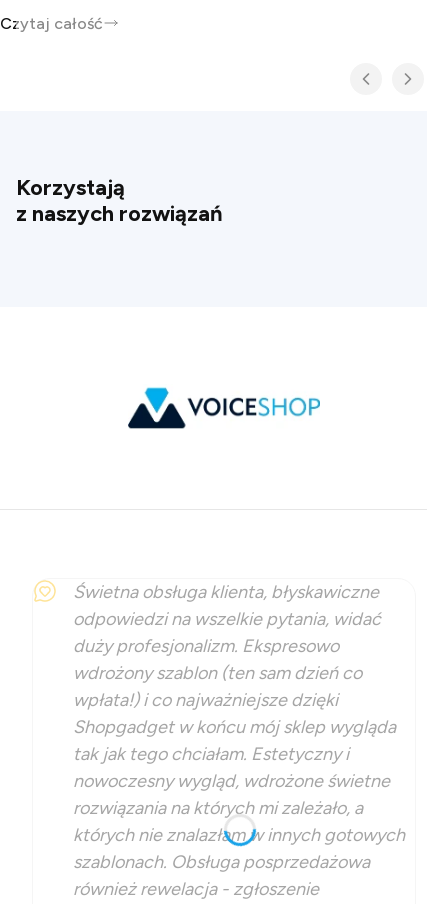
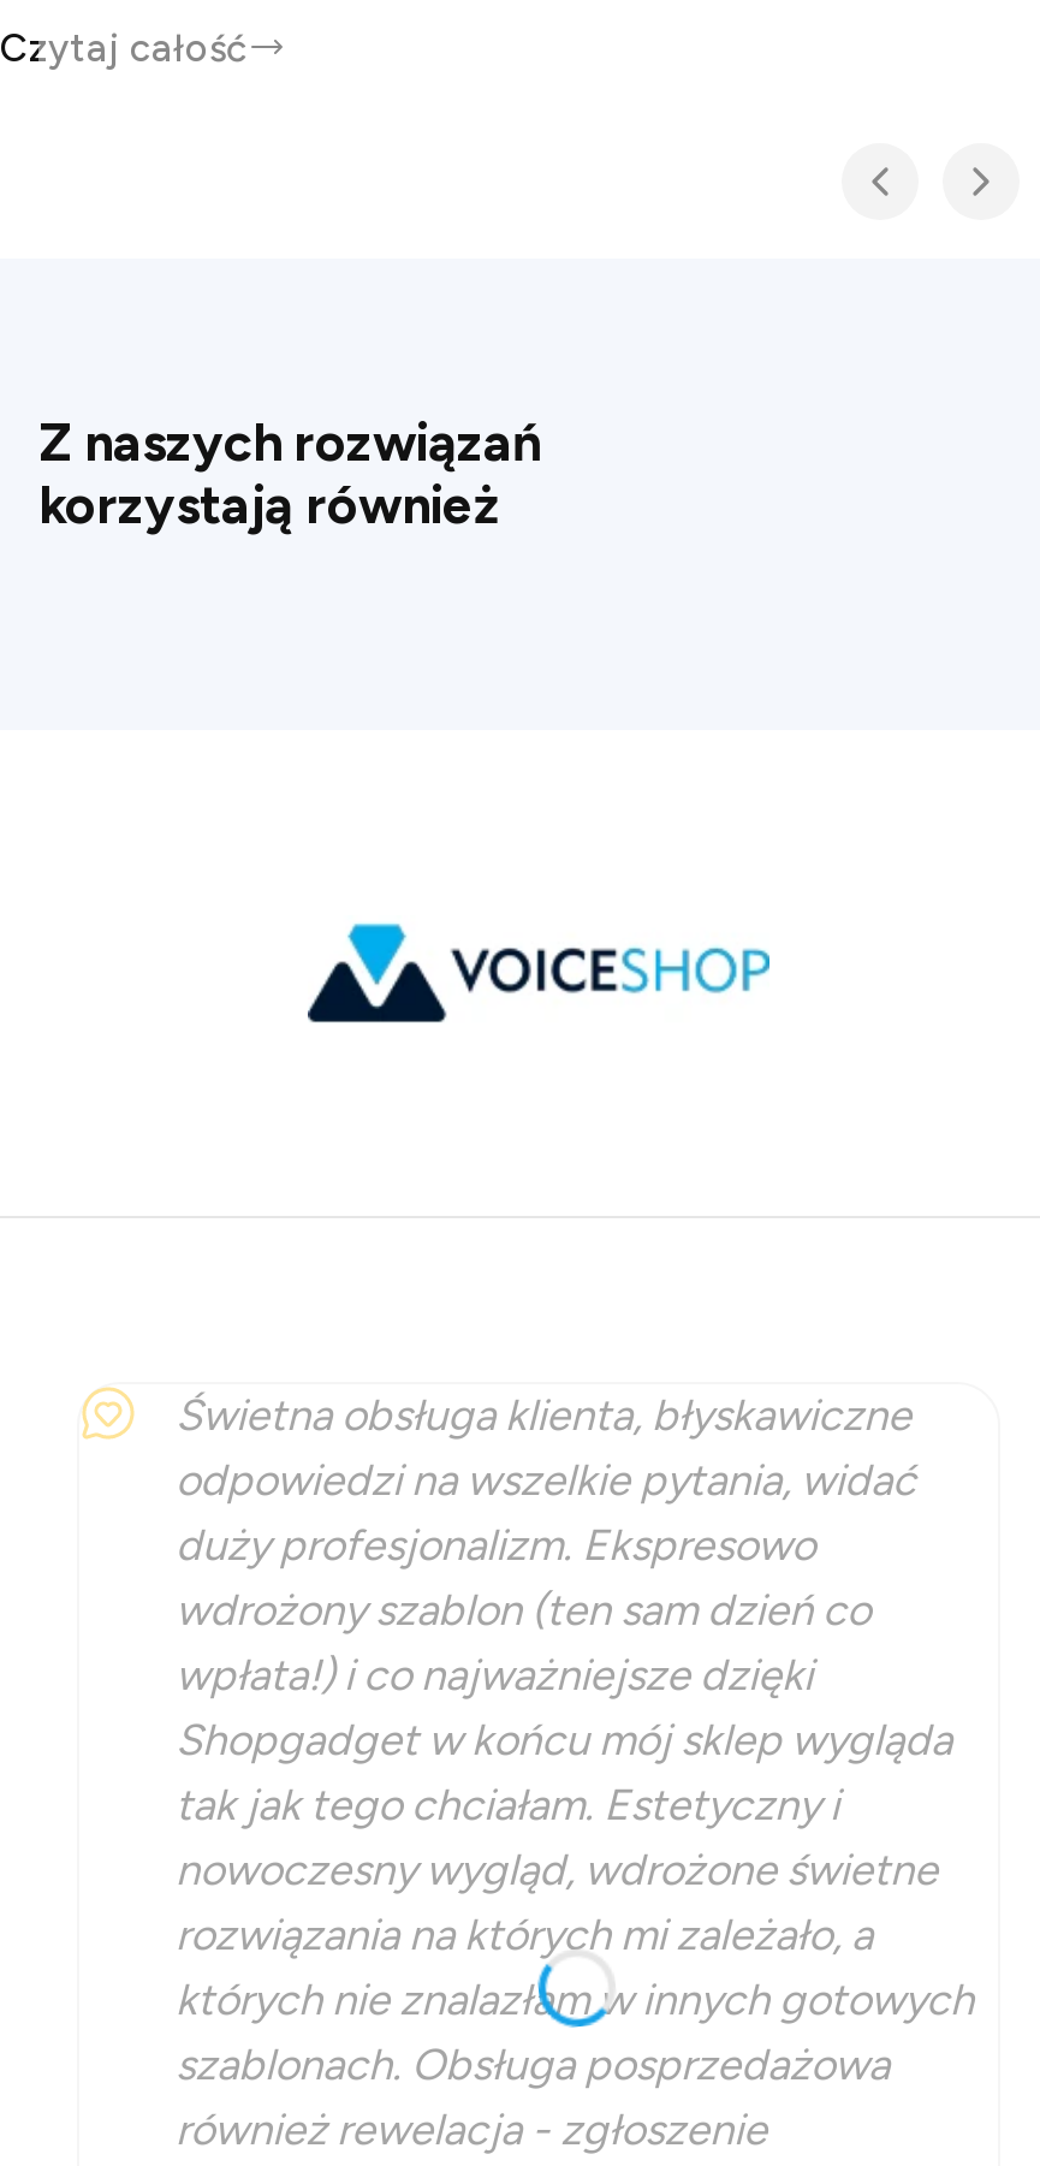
- Korzystają
- z naszych rozwiązań
+ Z naszych rozwiązań
+ korzystają również
